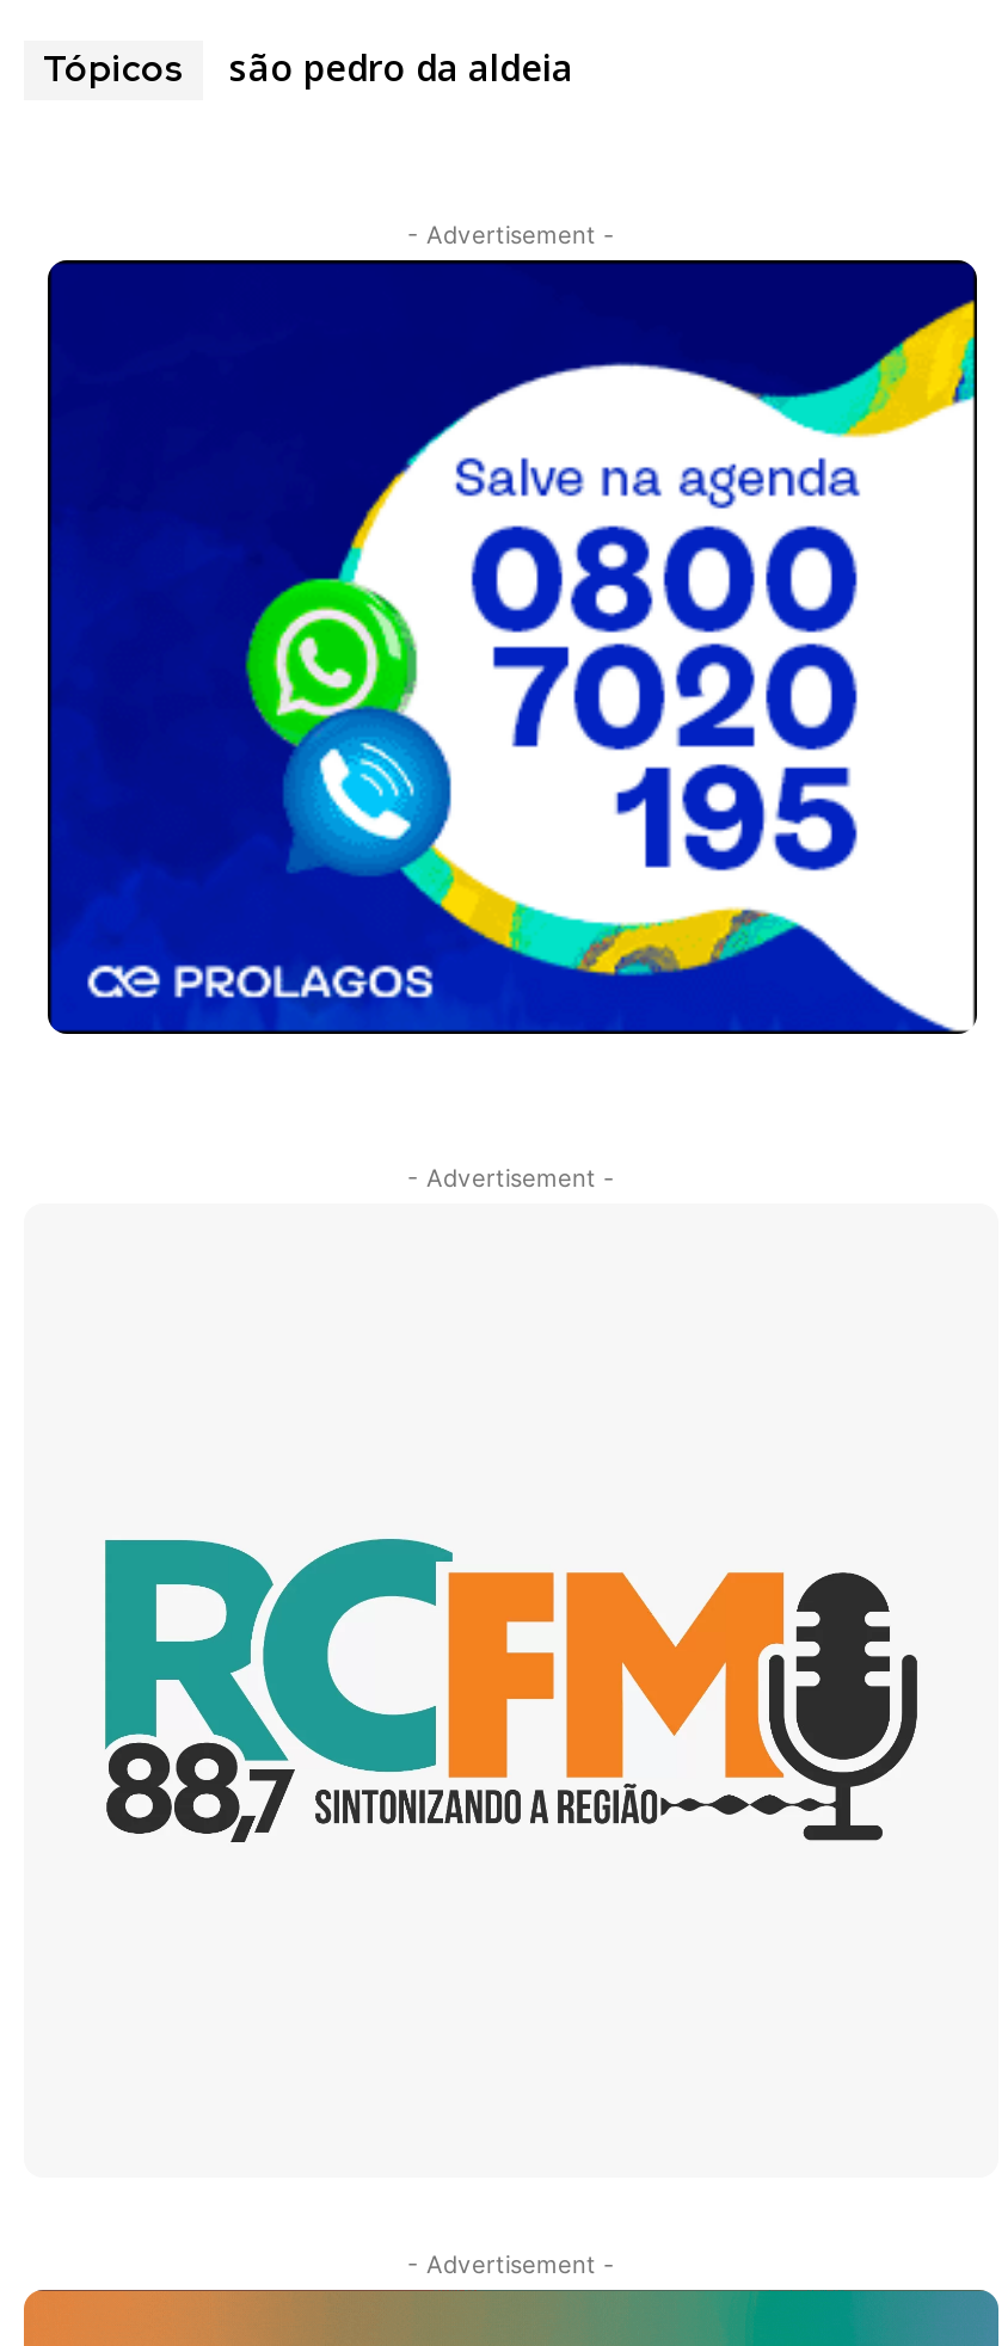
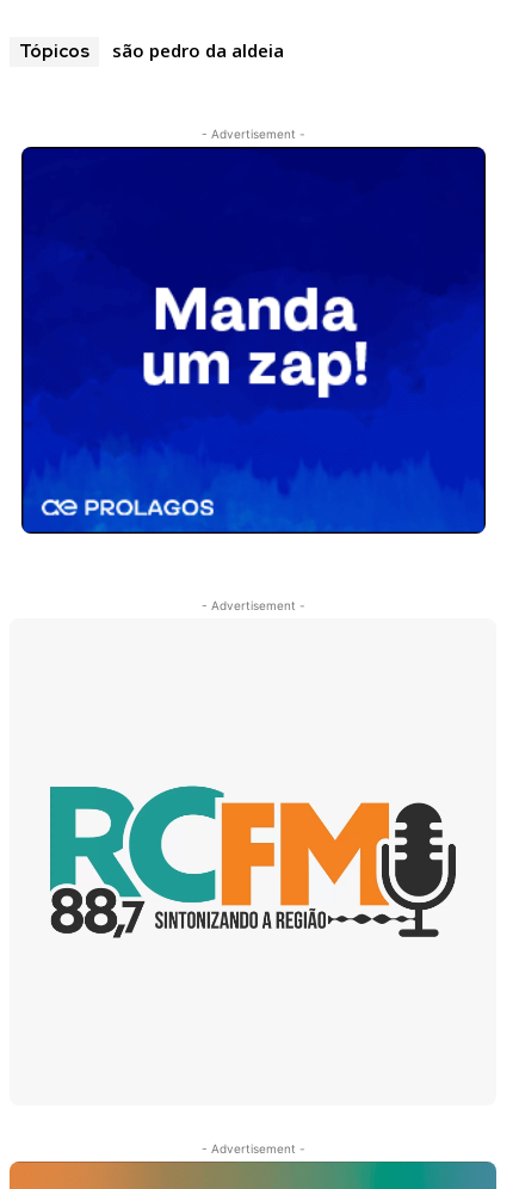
- [image]
+ [image]
